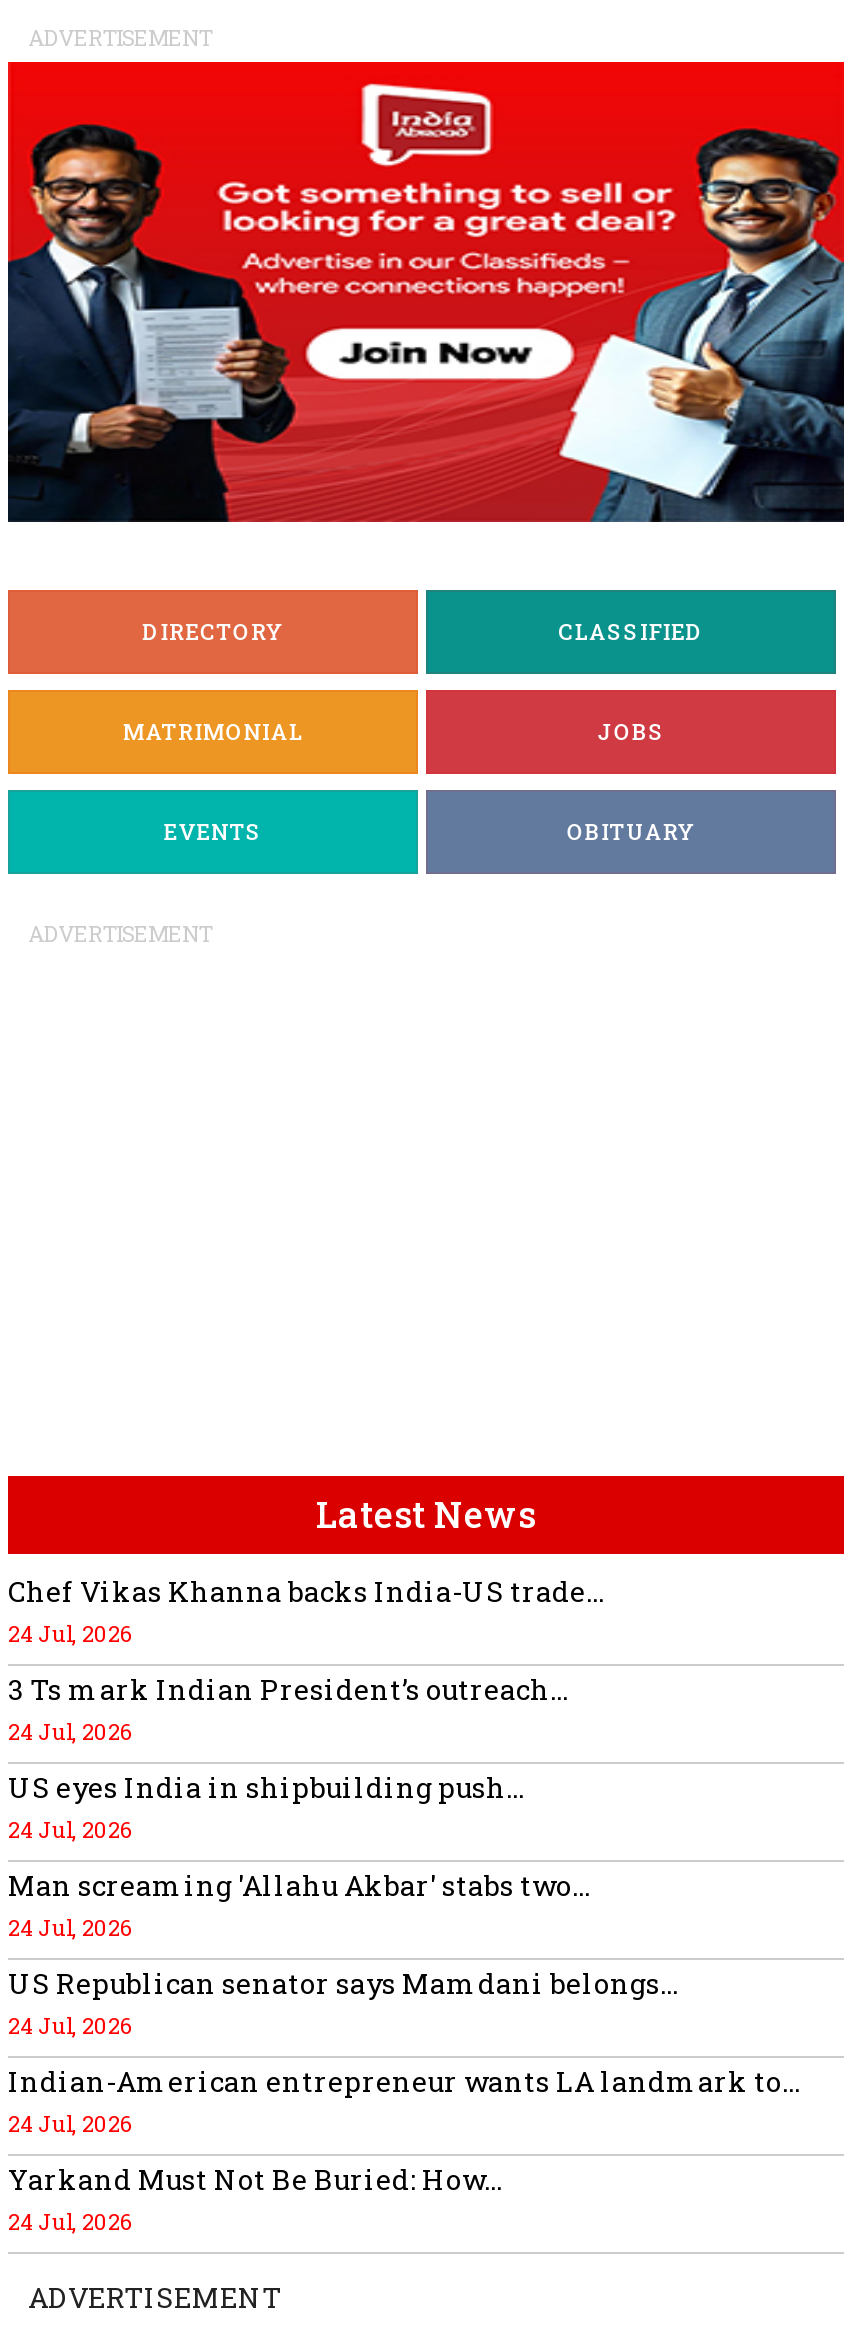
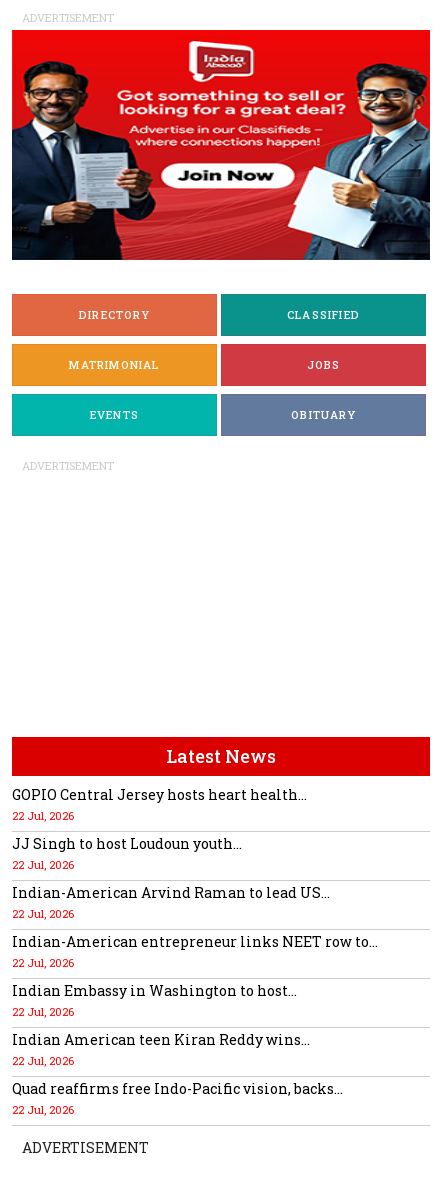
- Chef Vikas Khanna backs India-US trade...
- 24 Jul, 2026
+ GOPIO Central Jersey hosts heart health...
+ 22 Jul, 2026

- 3 Ts mark Indian President’s outreach...
- 24 Jul, 2026
+ JJ Singh to host Loudoun youth...
+ 22 Jul, 2026

- US eyes India in shipbuilding push...
- 24 Jul, 2026
+ Indian-American Arvind Raman to lead US...
+ 22 Jul, 2026

- Man screaming 'Allahu Akbar' stabs two...
- 24 Jul, 2026
+ Indian-American entrepreneur links NEET row to...
+ 22 Jul, 2026

- US Republican senator says Mamdani belongs...
- 24 Jul, 2026
+ Indian Embassy in Washington to host...
+ 22 Jul, 2026

- Indian-American entrepreneur wants LA landmark to...
- 24 Jul, 2026
+ Indian American teen Kiran Reddy wins...
+ 22 Jul, 2026

- Yarkand Must Not Be Buried: How...
- 24 Jul, 2026
+ Quad reaffirms free Indo-Pacific vision, backs...
+ 22 Jul, 2026
